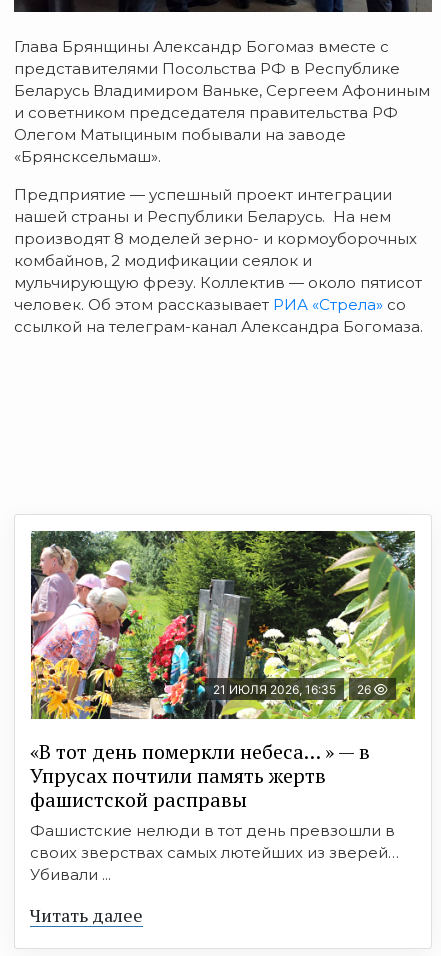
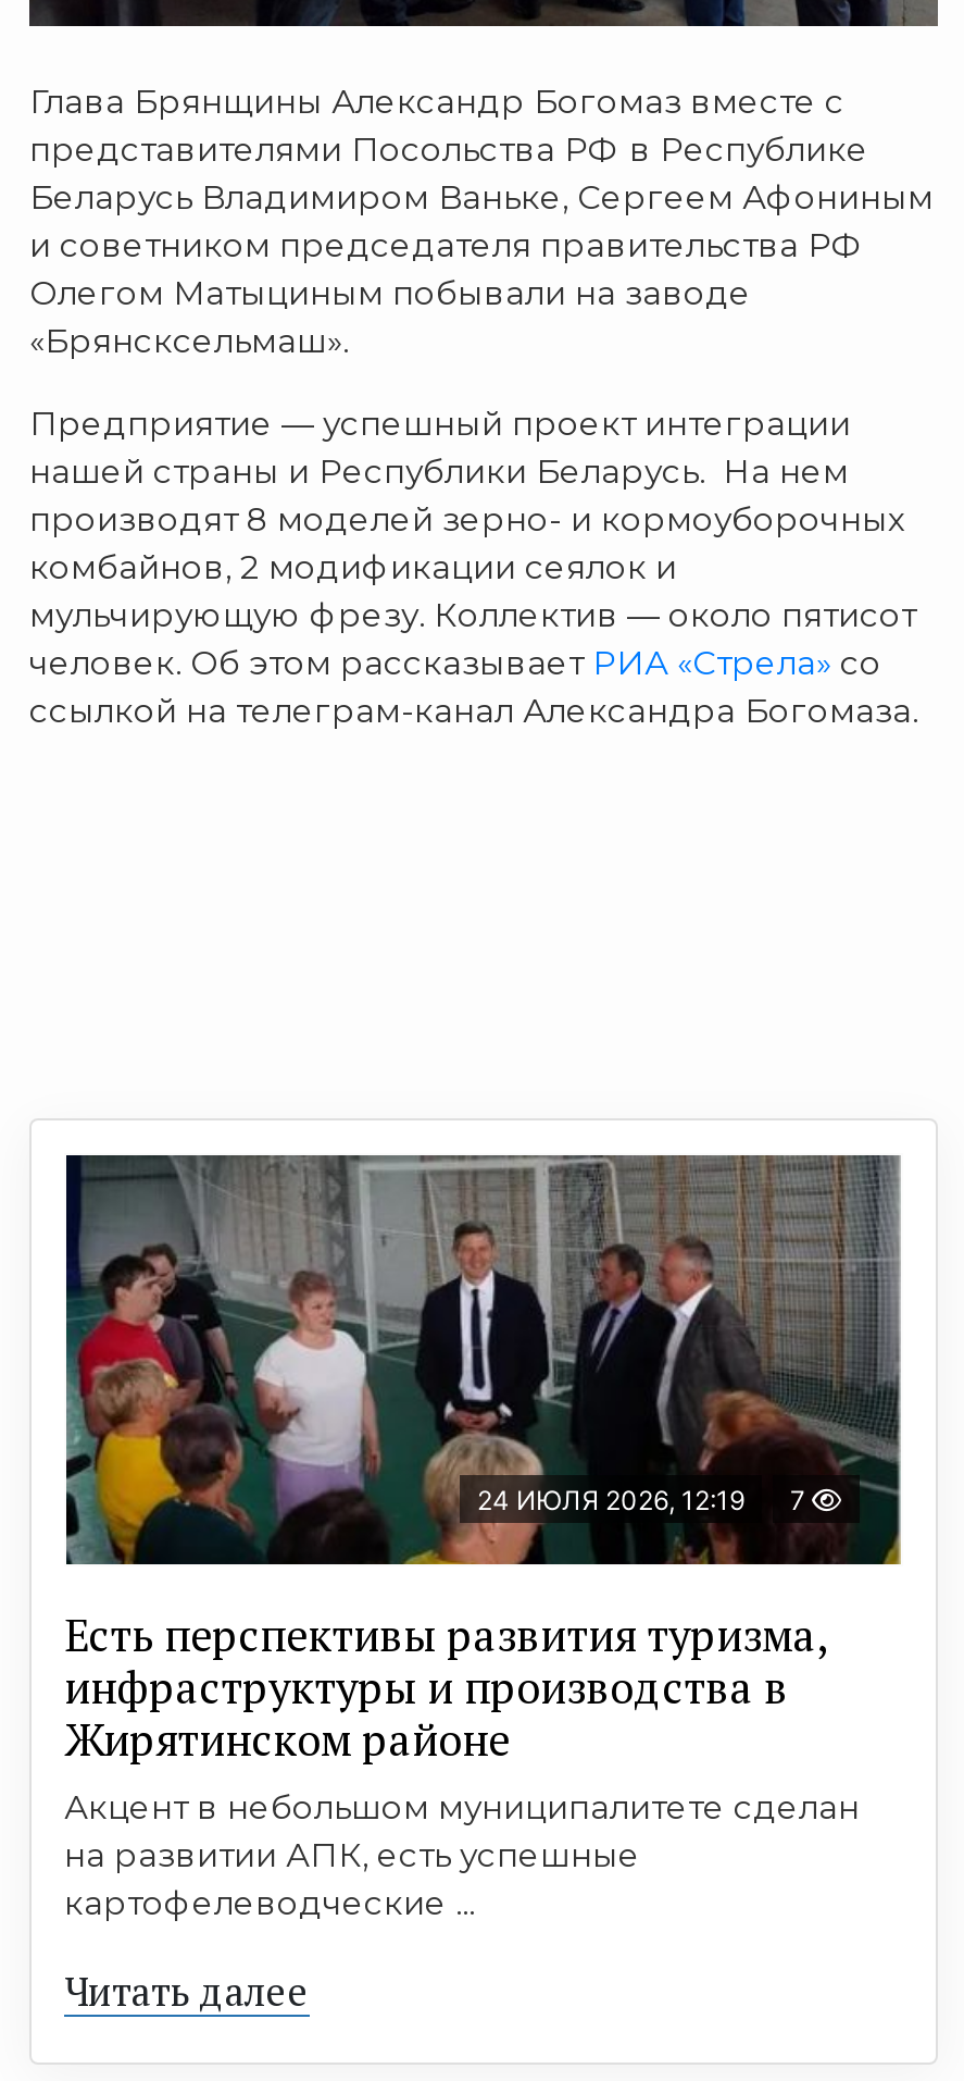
- [image]
- 21 ИЮЛЯ 2026, 16:35
- 26
+ [image]
+ 24 ИЮЛЯ 2026, 12:19
+ 7

- «В тот день померкли небеса… » — в
- Упрусах почтили память жертв
- фашистской расправы
- Фашистские нелюди в тот день превзошли в
- своих зверствах самых лютейших из зверей…
- Убивали ...
+ Есть перспективы развития туризма,
+ инфраструктуры и производства в
+ Жирятинском районе
+ Акцент в небольшом муниципалитете сделан
+ на развитии АПК, есть успешные
+ картофелеводческие ...
